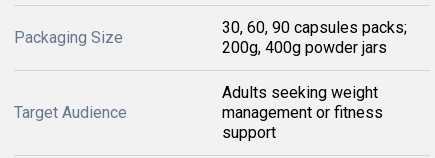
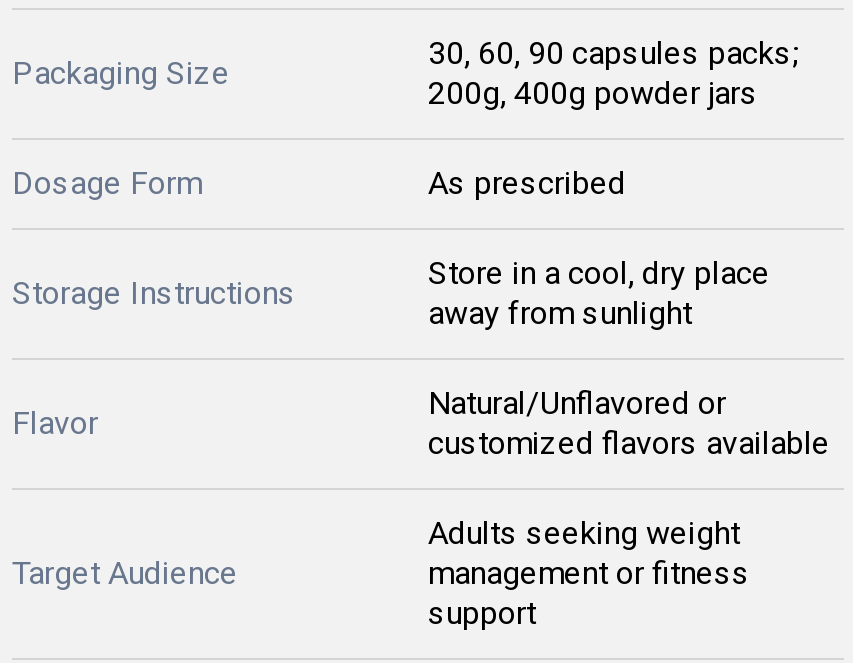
+ Dosage Form
+ As prescribed
+ Storage Instructions

+ Store in a cool, dry place
+ away from sunlight
+ Flavor

+ Natural/Unflavored or
+ customized flavors available
